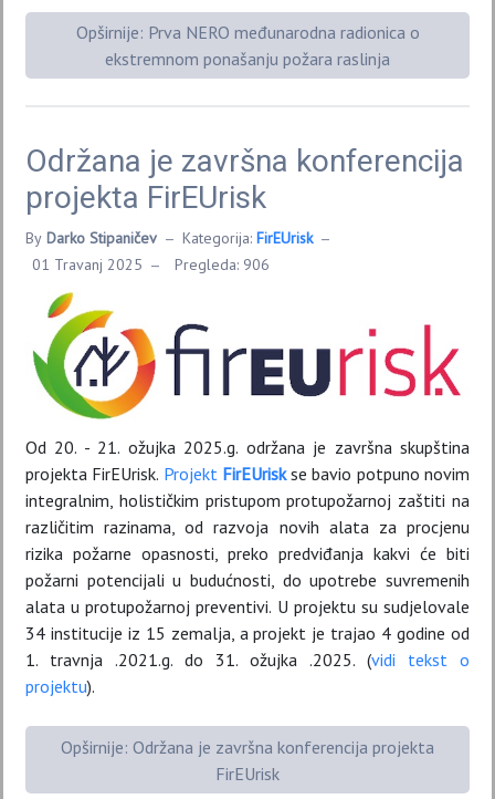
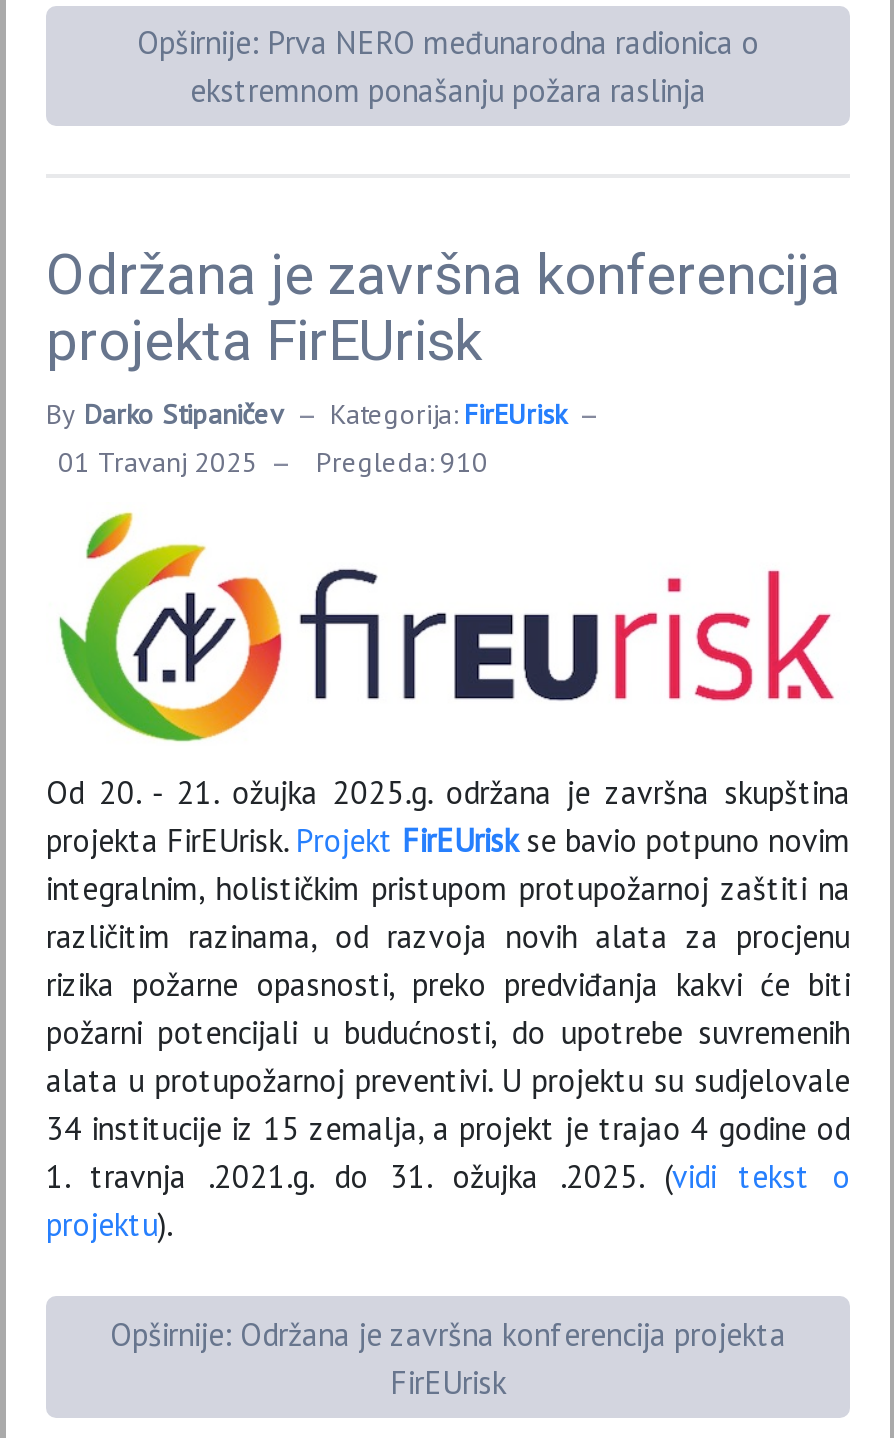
- 01 Travanj 2025 Pregleda: 906
+ 01 Travanj 2025 Pregleda: 910
